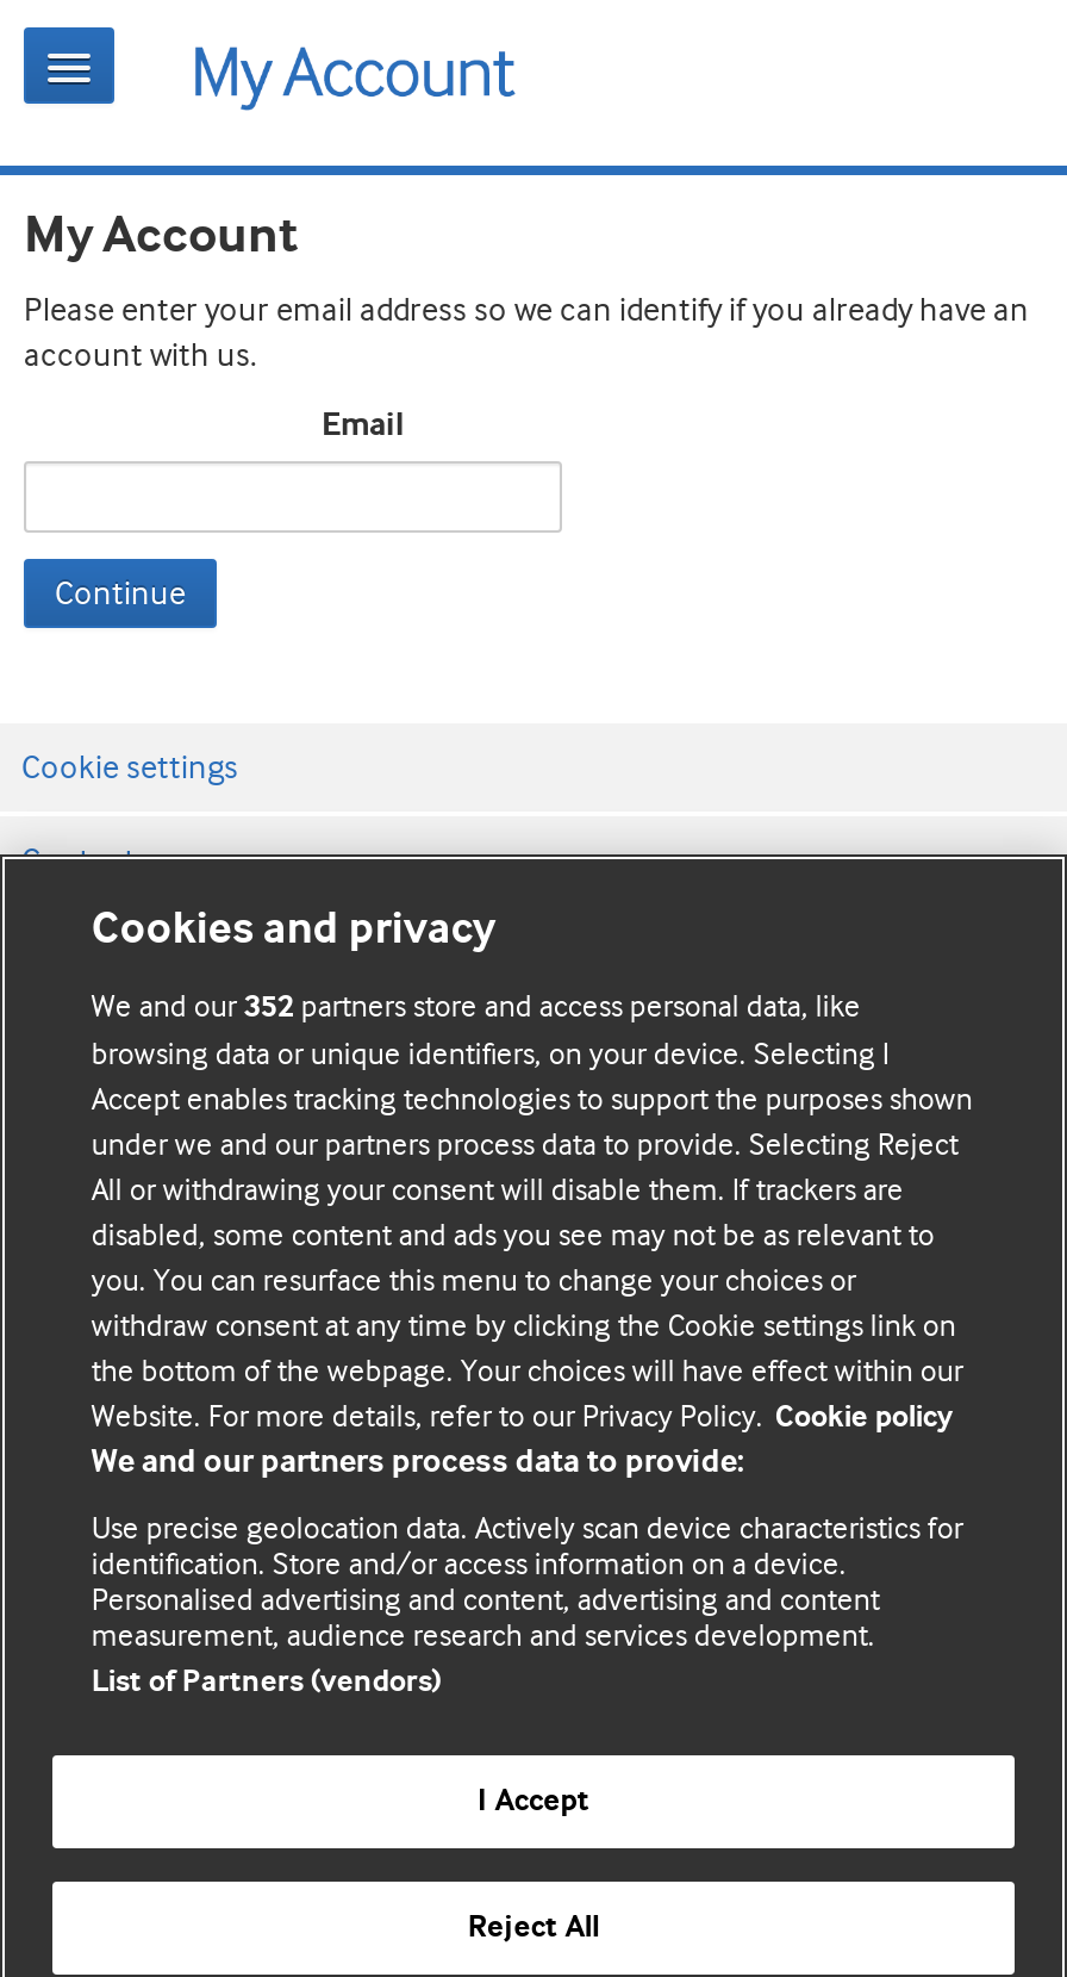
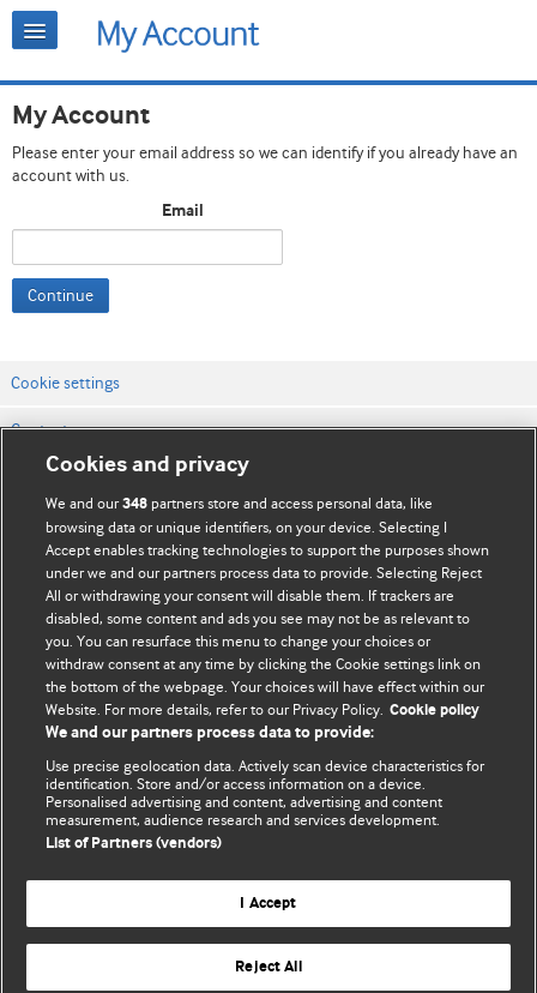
- We and our 352 partners store and access personal data, like
+ We and our 348 partners store and access personal data, like
